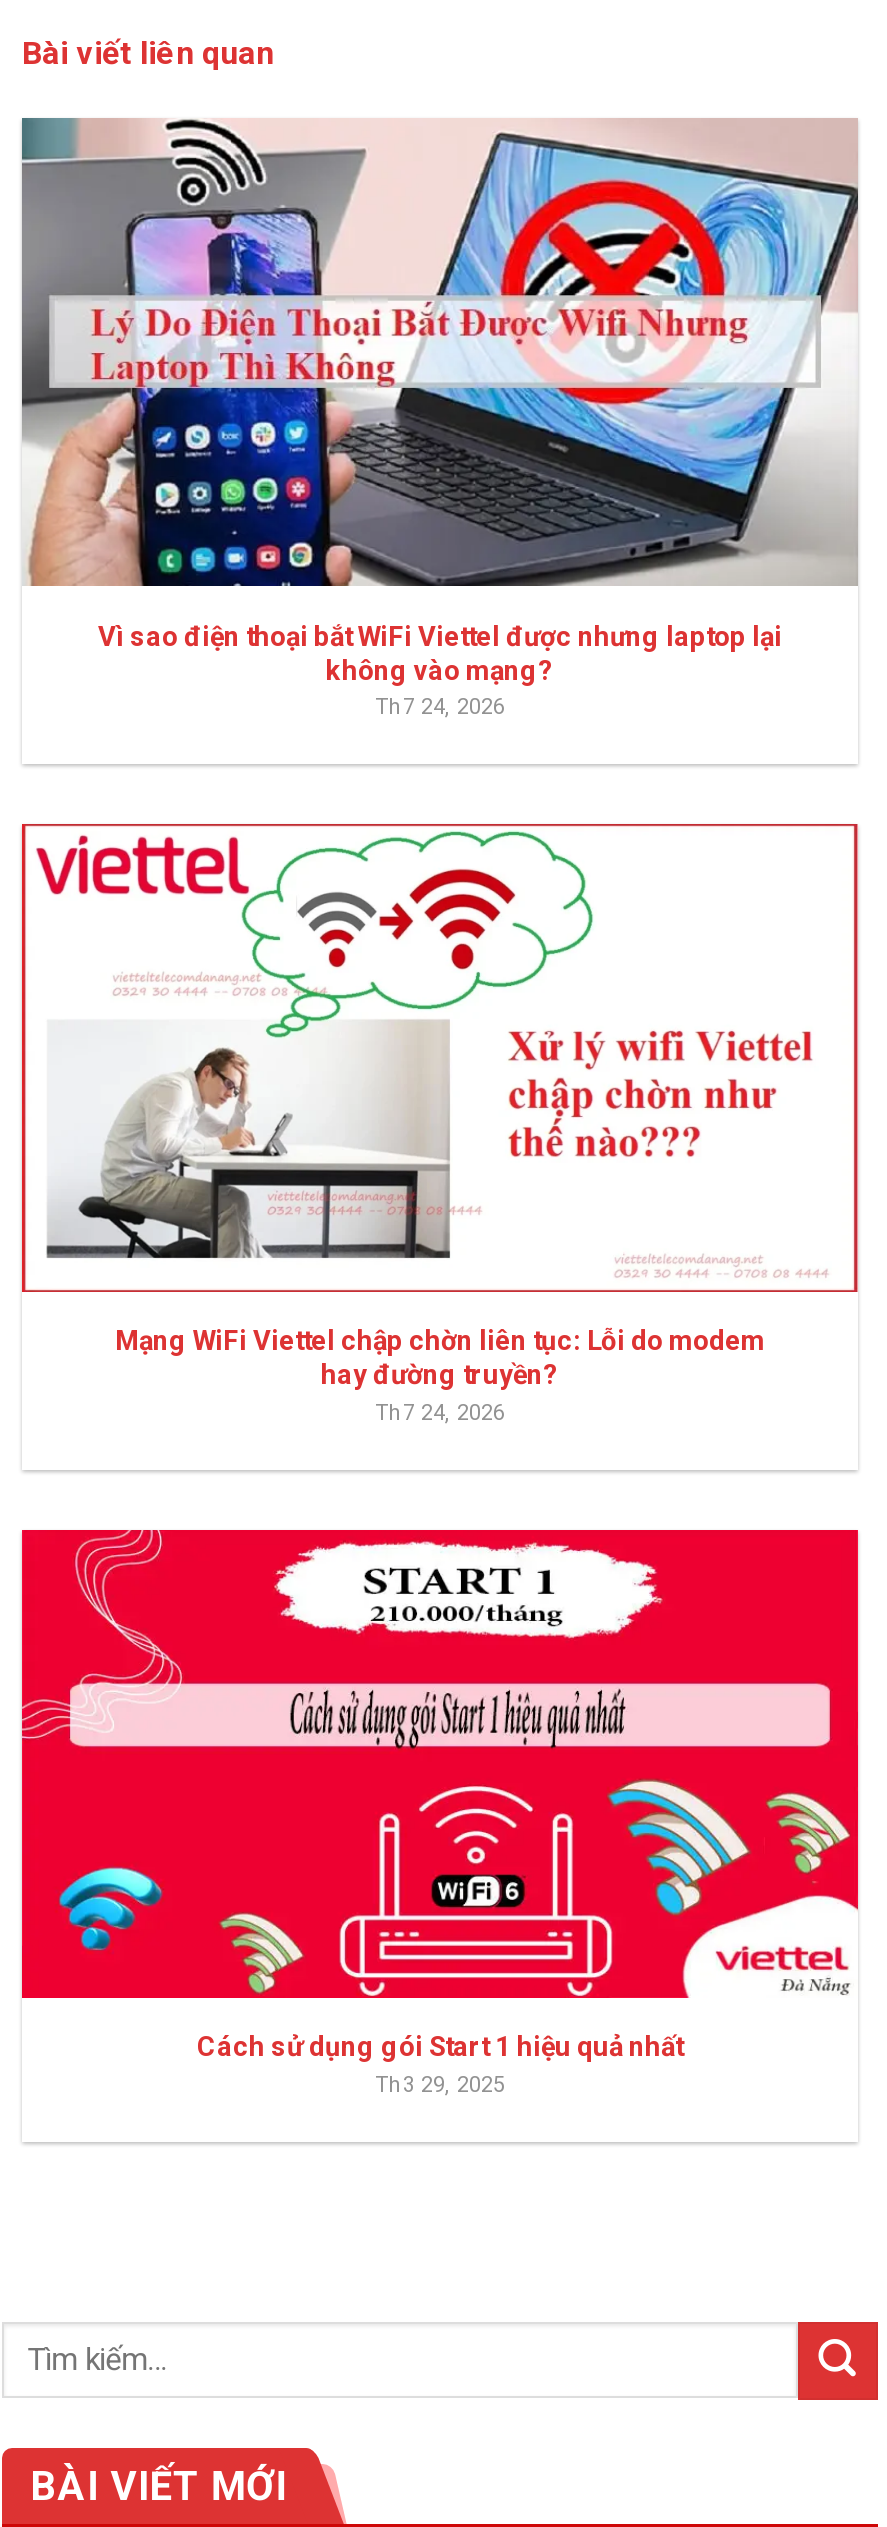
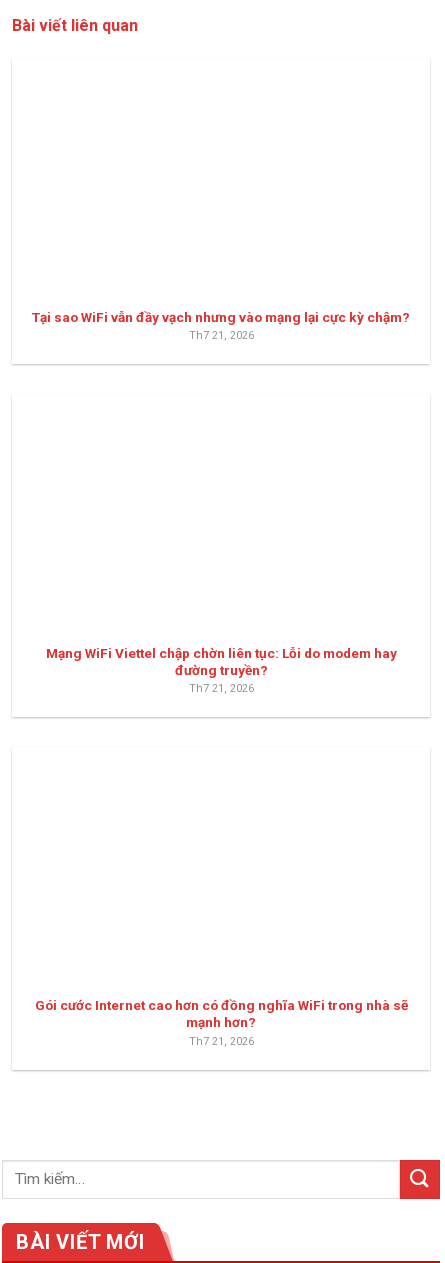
- [image]

- Vì sao điện thoại bắt WiFi Viettel được nhưng laptop lại
- không vào mạng?
- Th7 24, 2026
+ Tại sao WiFi vẫn đầy vạch nhưng vào mạng lại cực kỳ chậm?
+ Th7 21, 2026

- [image]

- Mạng WiFi Viettel chập chờn liên tục: Lỗi do modem
- hay đường truyền?
- Th7 24, 2026
+ Mạng WiFi Viettel chập chờn liên tục: Lỗi do modem hay
+ đường truyền?
+ Th7 21, 2026

- [image]

- Cách sử dụng gói Start 1 hiệu quả nhất
- Th3 29, 2025
+ Gói cước Internet cao hơn có đồng nghĩa WiFi trong nhà sẽ
+ mạnh hơn?
+ Th7 21, 2026
